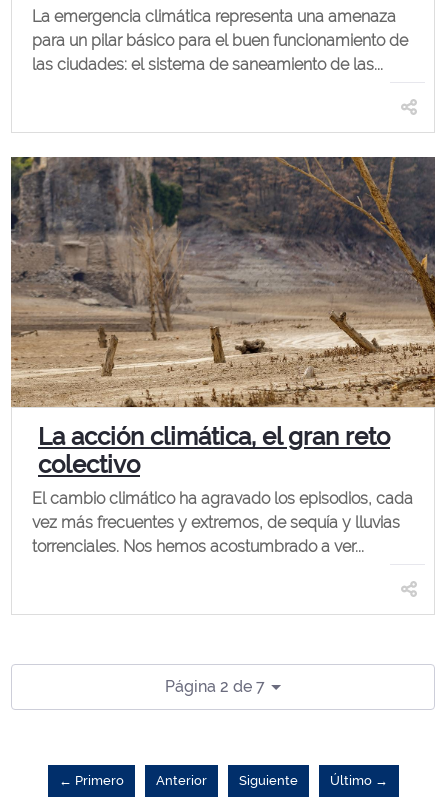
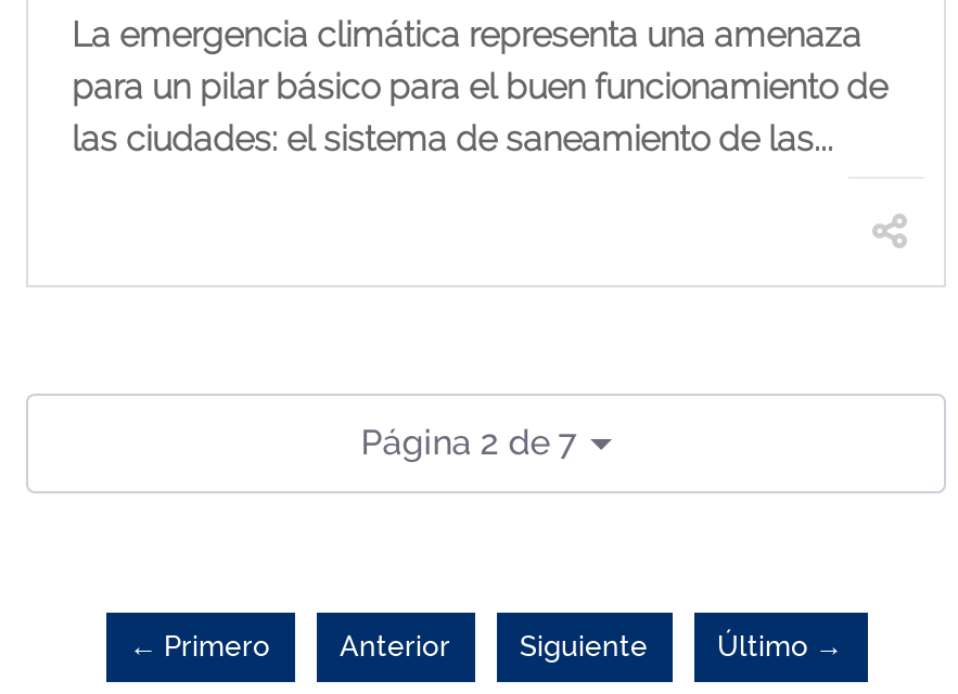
- [image]
- La acción climática, el gran reto
- colectivo
- El cambio climático ha agravado los episodios, cada
- vez más frecuentes y extremos, de sequía y lluvias
- torrenciales. Nos hemos acostumbrado a ver...
